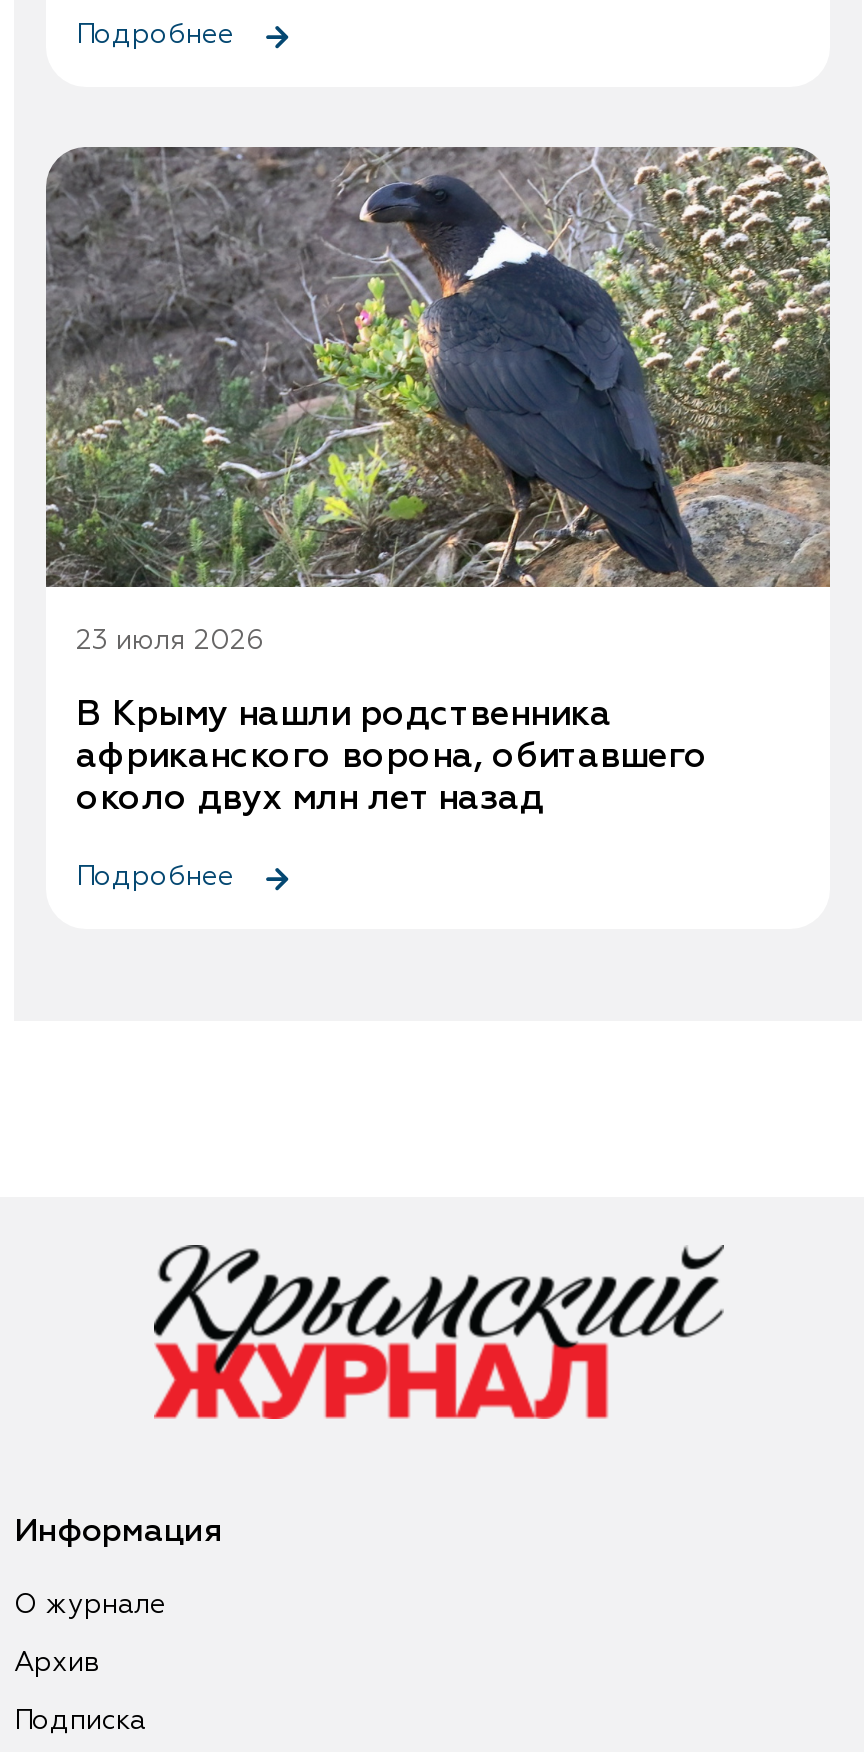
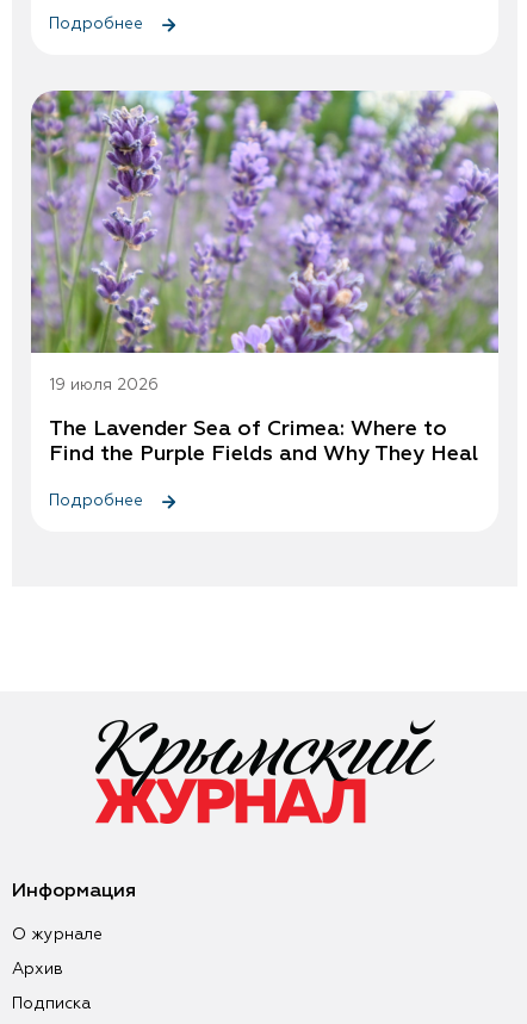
- [image]
- 23 июля 2026
+ [image]
+ 19 июля 2026

- В Крыму нашли родственника
- африканского ворона, обитавшего
- около двух млн лет назад
+ The Lavender Sea of Crimea: Where to
+ Find the Purple Fields and Why They Heal
